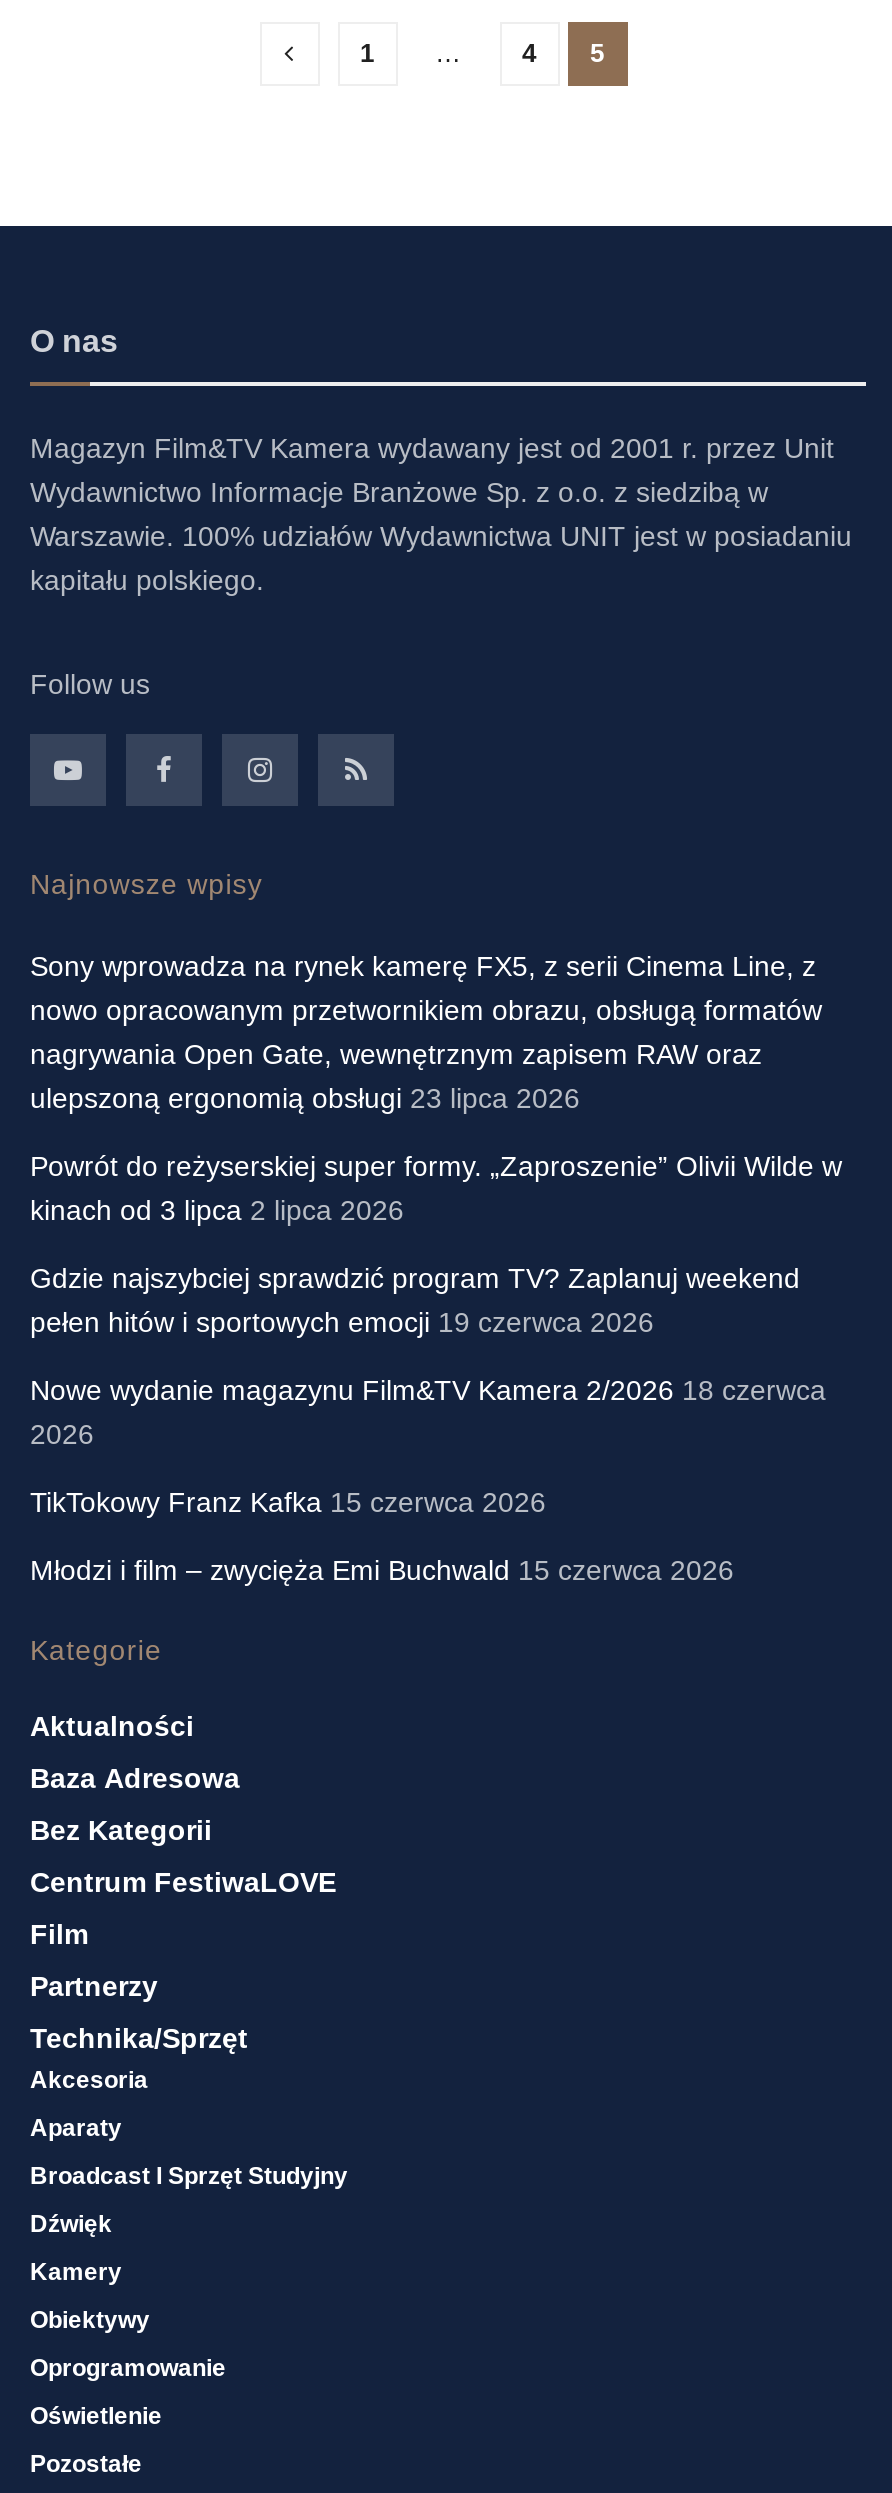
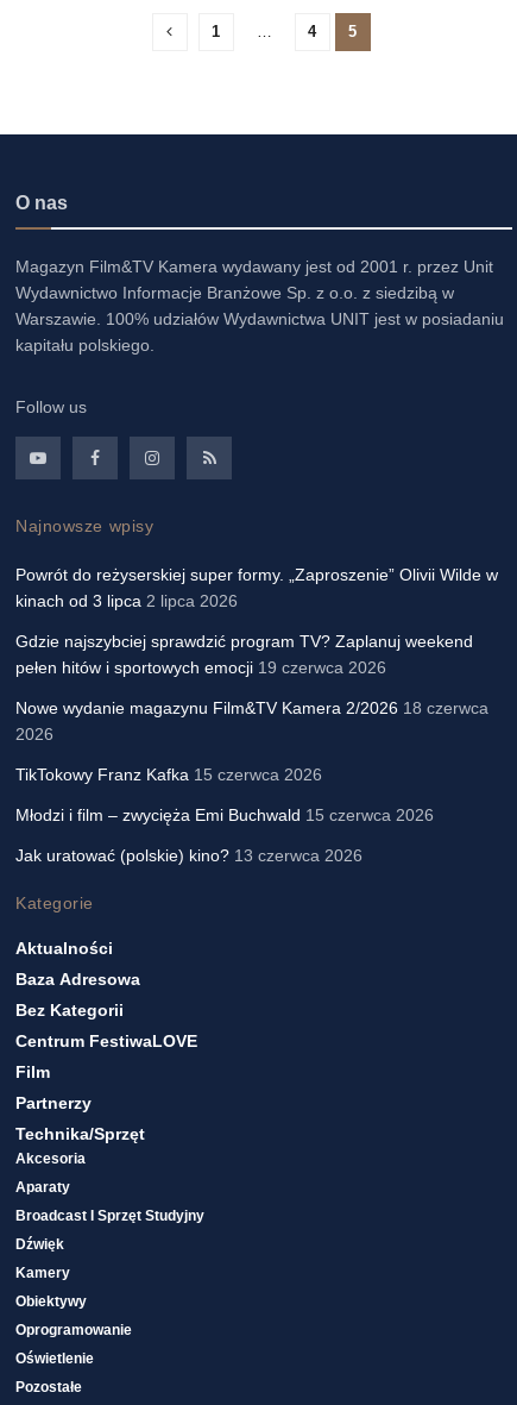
- Sony wprowadza na rynek kamerę FX5, z serii Cinema Line, z
- nowo opracowanym przetwornikiem obrazu, obsługą formatów
- nagrywania Open Gate, wewnętrznym zapisem RAW oraz
- ulepszoną ergonomią obsługi 23 lipca 2026

moved up: Powrót do reżyserskiej super formy. „Zaproszenie” Olivii Wilde w | kinach od 3 lipca 2 lipca 2026 | Gdzie najszybciej sprawdzić program TV? Zaplanuj weekend | pełen hitów i sportowych emocji 19 czerwca 2026 | Nowe wydanie magazynu Film&TV Kamera 2/2026 18 czerwca | 2026 | TikTokowy Franz Kafka 15 czerwca 2026 | Młodzi i film – zwycięża Emi Buchwald 15 czerwca 2026

+ Jak uratować (polskie) kino? 13 czerwca 2026
